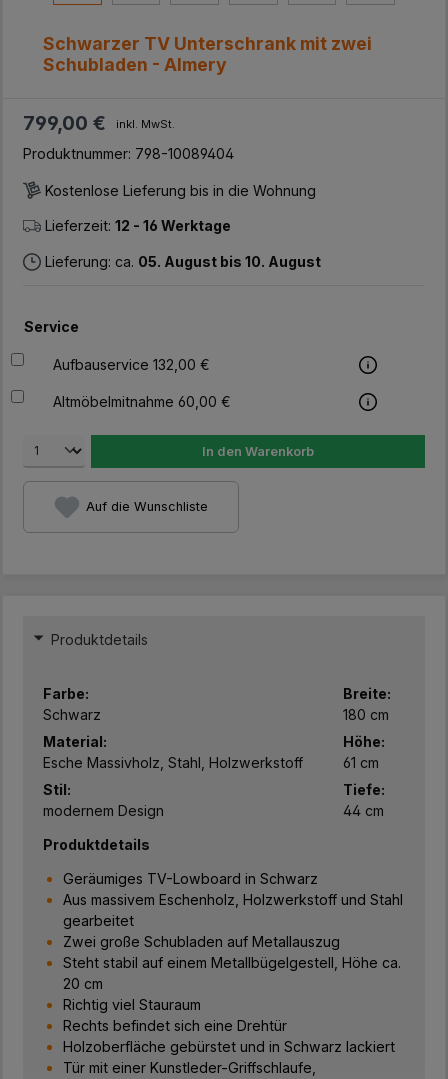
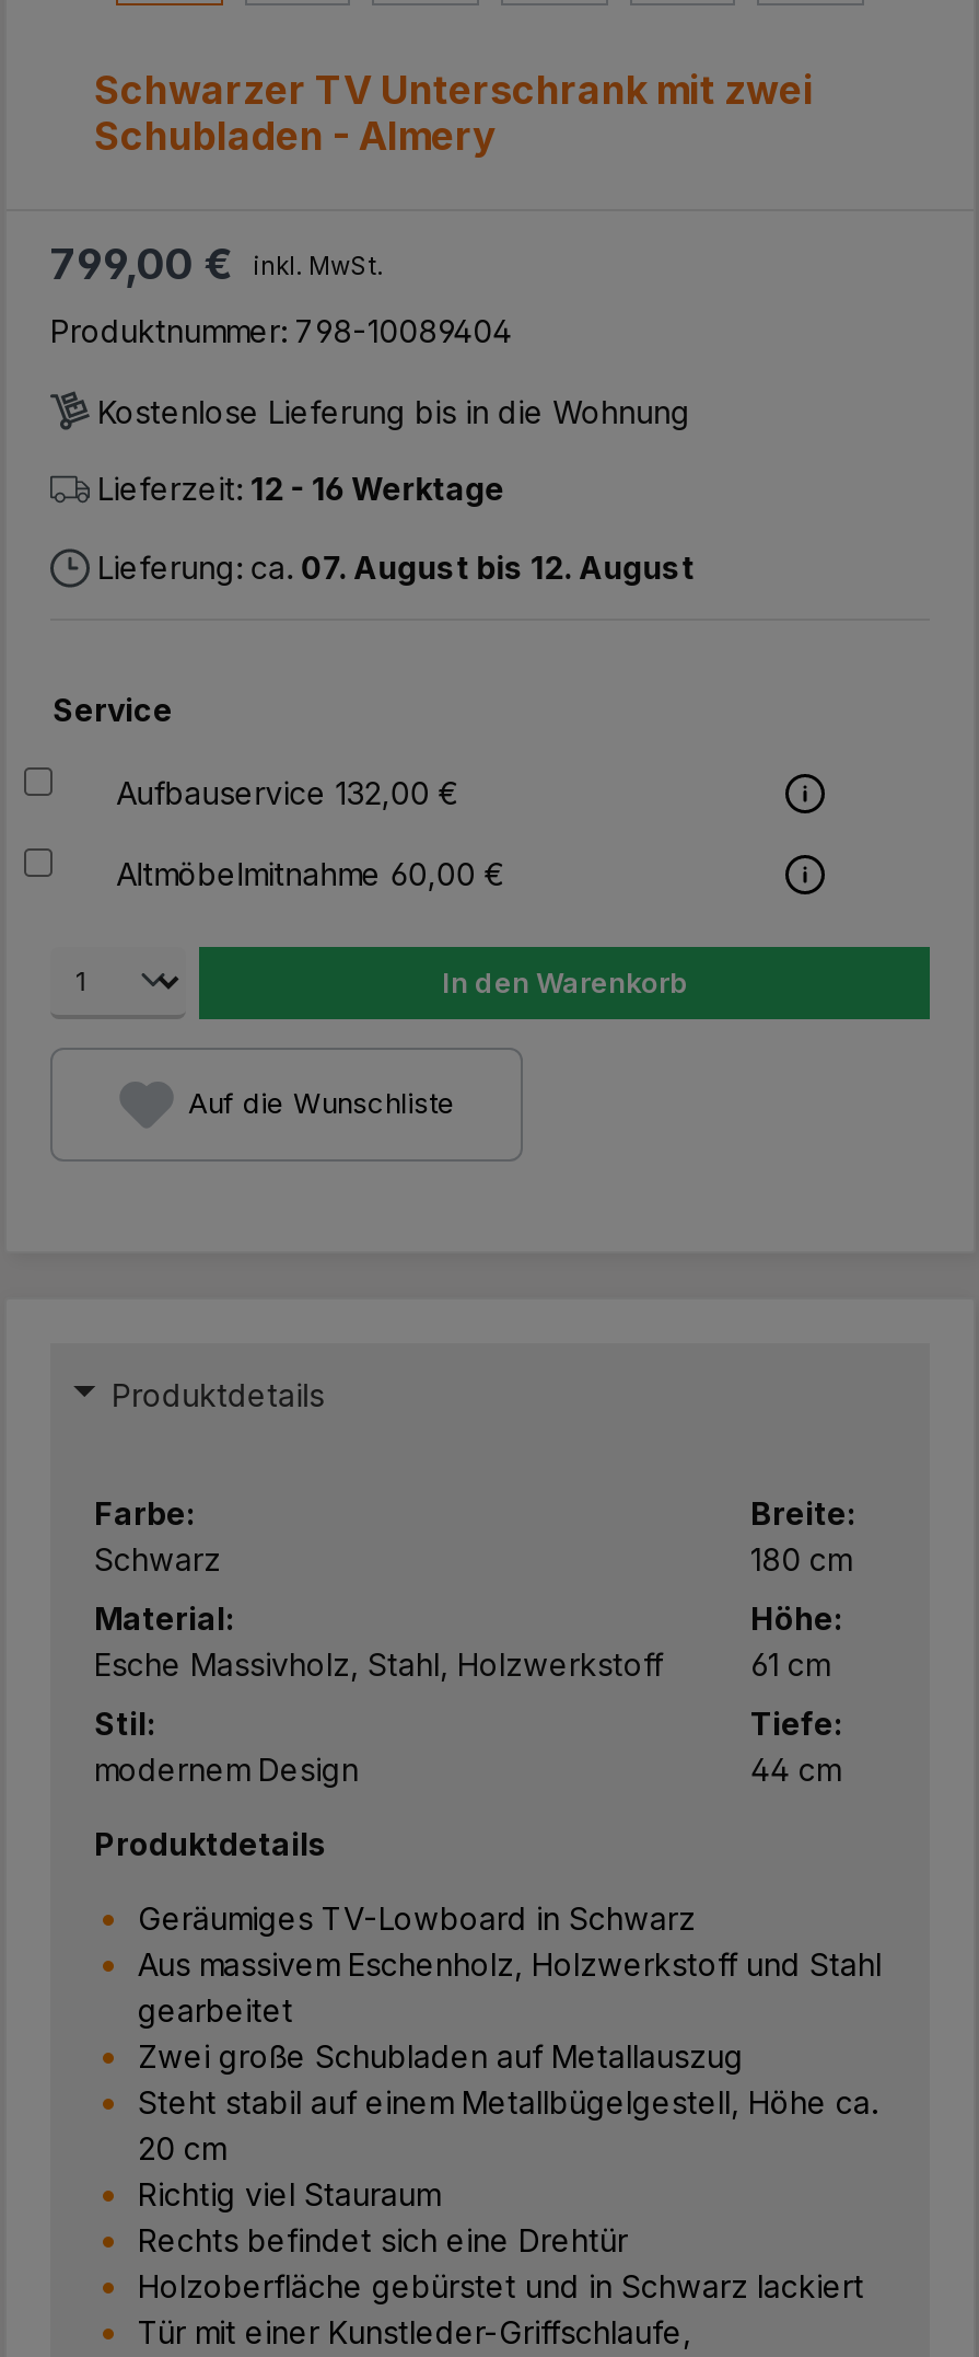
- Lieferung: ca. 05. August bis 10. August
+ Lieferung: ca. 07. August bis 12. August
